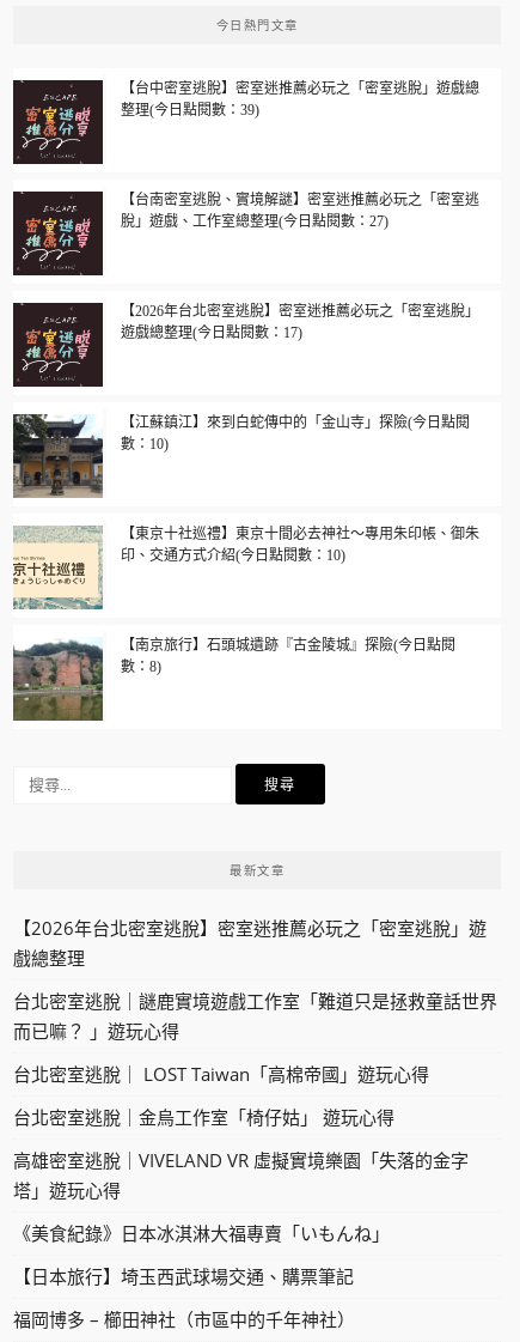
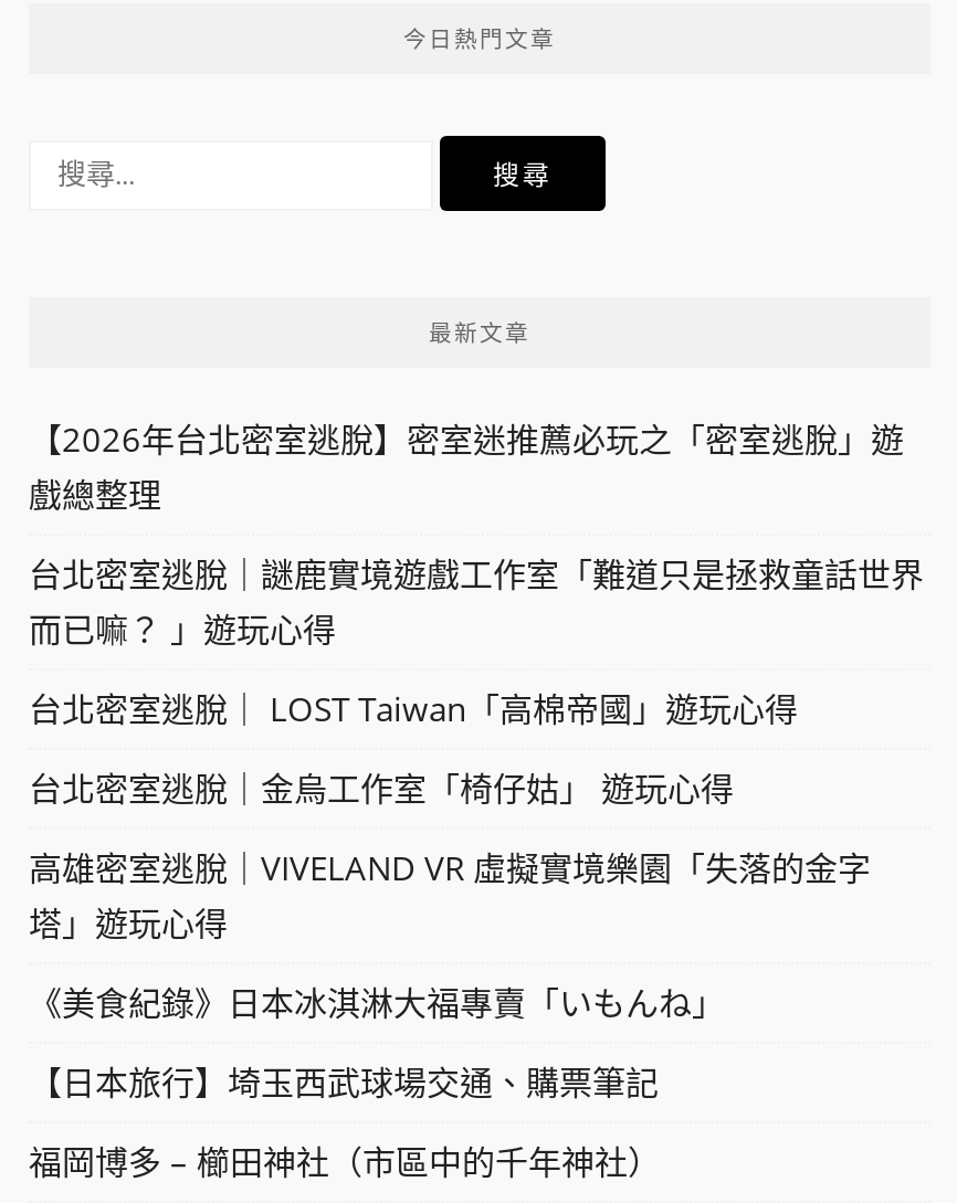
- [image]
- 【台中密室逃脫】密室迷推薦必玩之「密室逃脫」遊戲總
- 整理(今日點閱數：39)

- [image]
- 【台南密室逃脫、實境解謎】密室迷推薦必玩之「密室逃
- 脫」遊戲、工作室總整理(今日點閱數：27)

- [image]
- 【2026年台北密室逃脫】密室迷推薦必玩之「密室逃脫」
- 遊戲總整理(今日點閱數：17)

- [image]
- 【江蘇鎮江】來到白蛇傳中的「金山寺」探險(今日點閱
- 數：10)

- [image]
- 【東京十社巡禮】東京十間必去神社～專用朱印帳、御朱
- 印、交通方式介紹(今日點閱數：10)

- [image]
- 【南京旅行】石頭城遺跡『古金陵城』探險(今日點閱
- 數：8)
